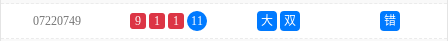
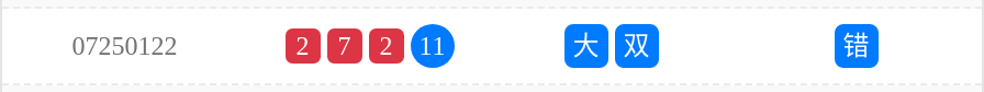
- 07220749
- 9
- 1
- 1
+ 07250122
+ 2
+ 7
+ 2
